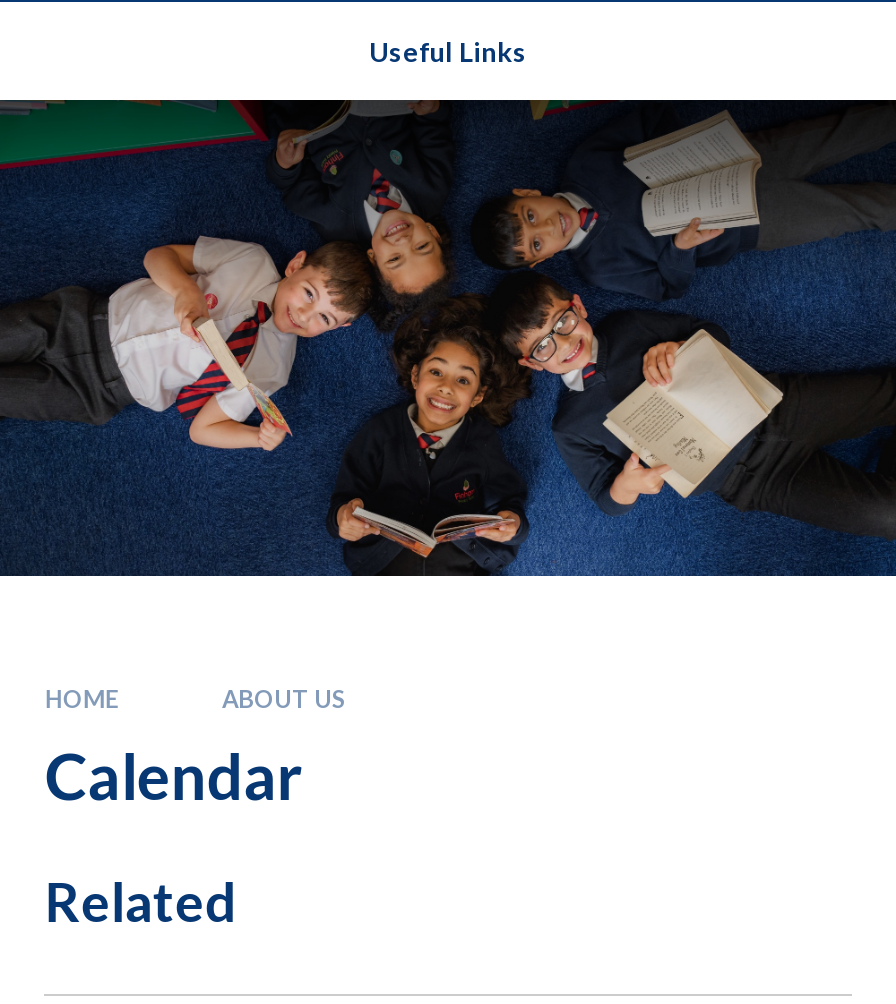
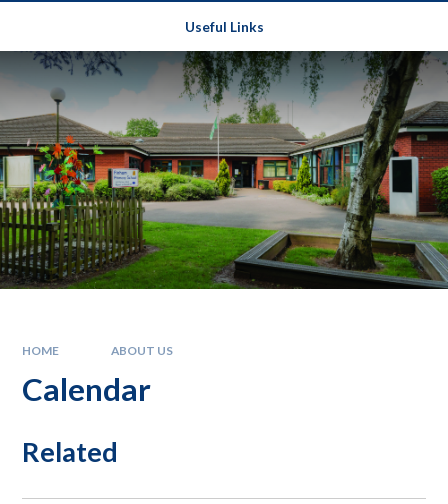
- [image]
+ [image]
